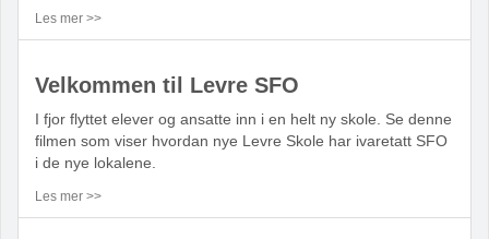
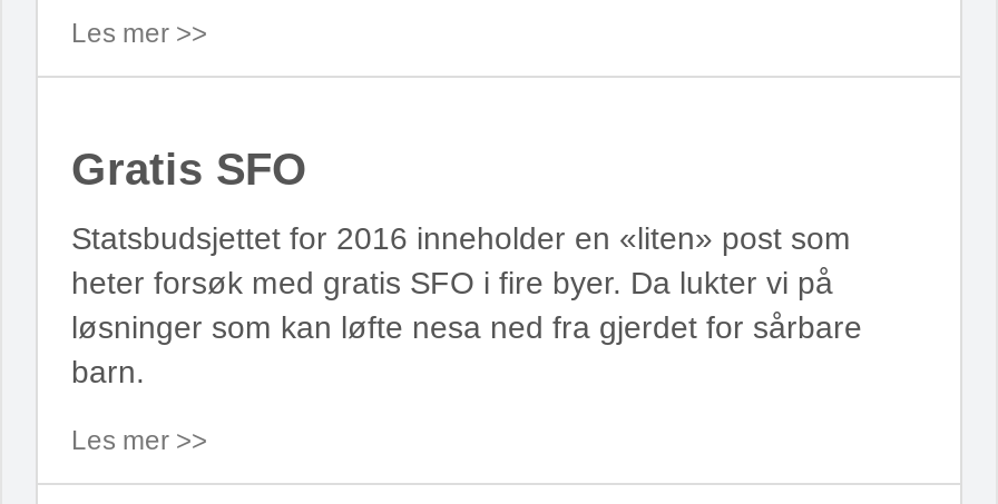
- Velkommen til Levre SFO
+ Gratis SFO

- I fjor flyttet elever og ansatte inn i en helt ny skole. Se denne
- filmen som viser hvordan nye Levre Skole har ivaretatt SFO
- i de nye lokalene.
+ Statsbudsjettet for 2016 inneholder en «liten» post som
+ heter forsøk med gratis SFO i fire byer. Da lukter vi på
+ løsninger som kan løfte nesa ned fra gjerdet for sårbare
+ barn.
